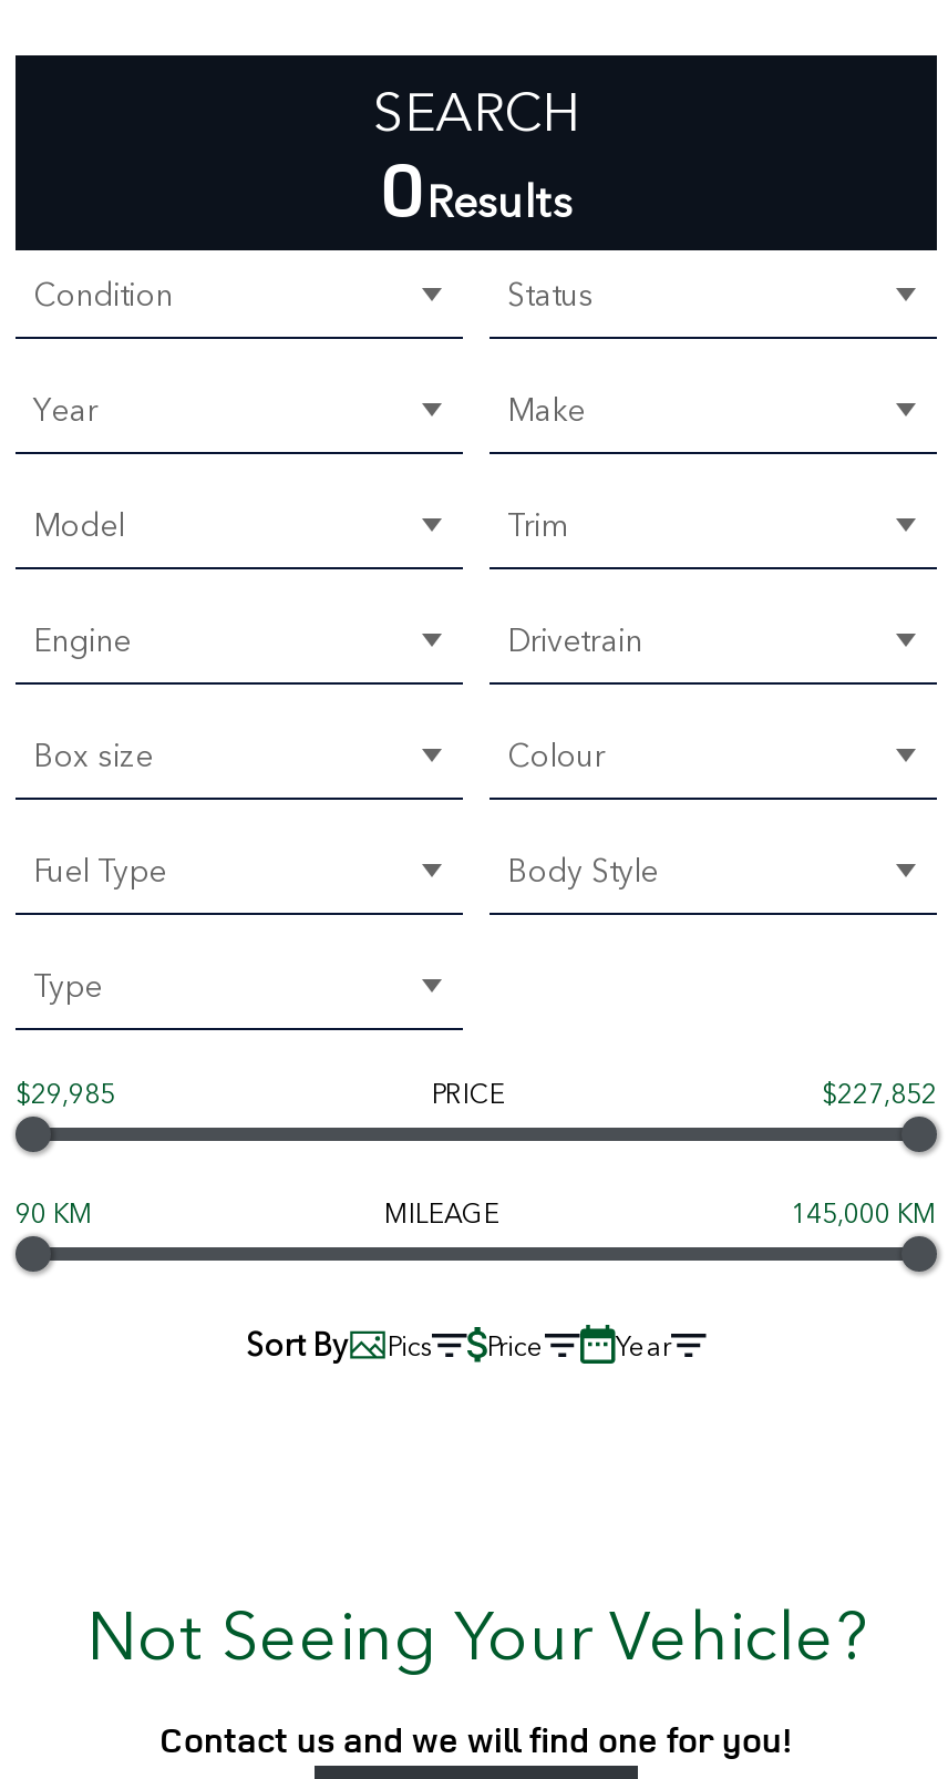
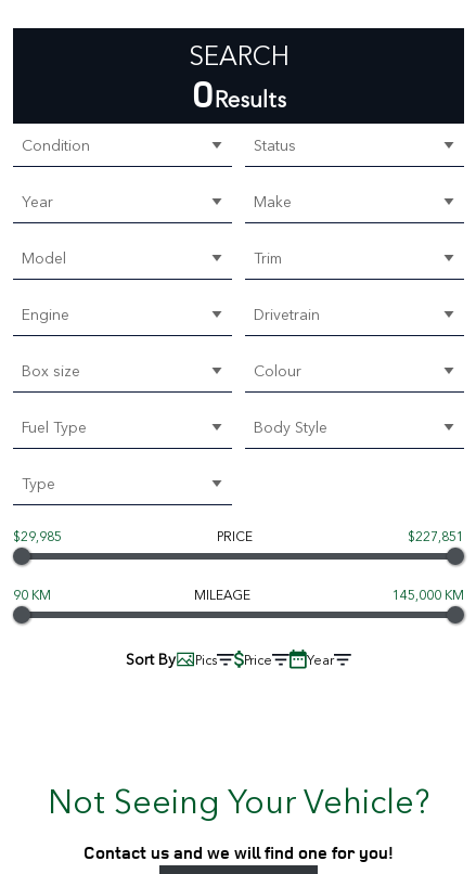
- $227,852
+ $227,851
